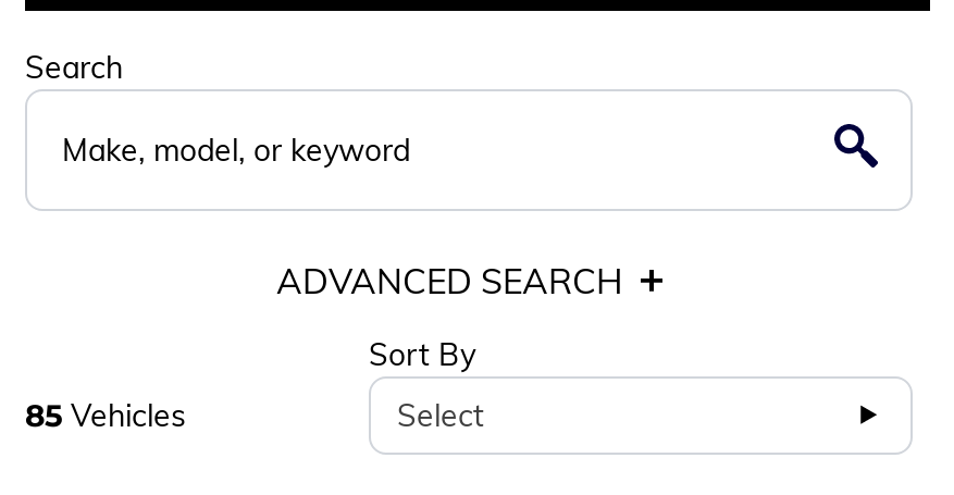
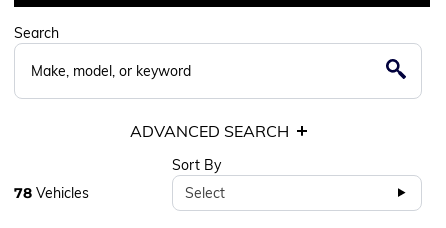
- 85 Vehicles
+ 78 Vehicles
